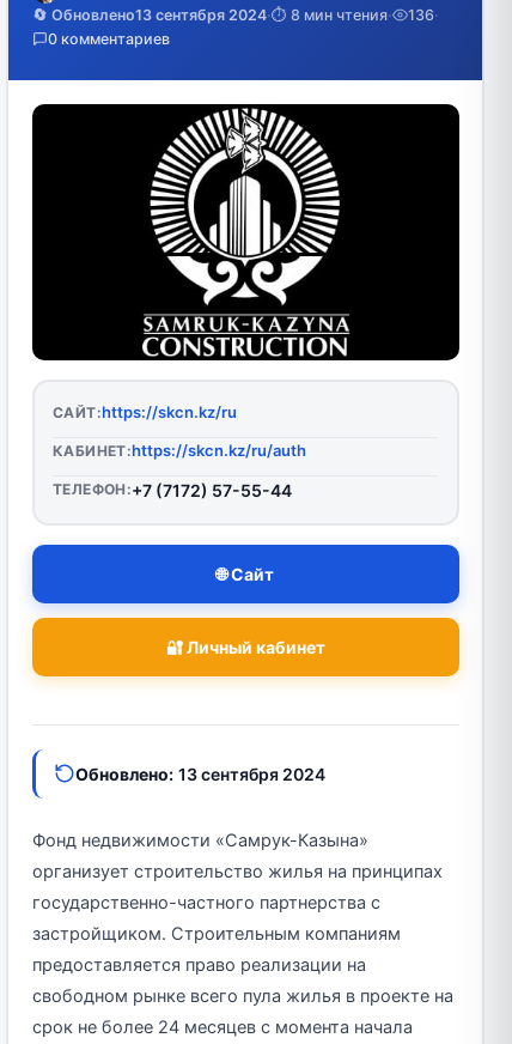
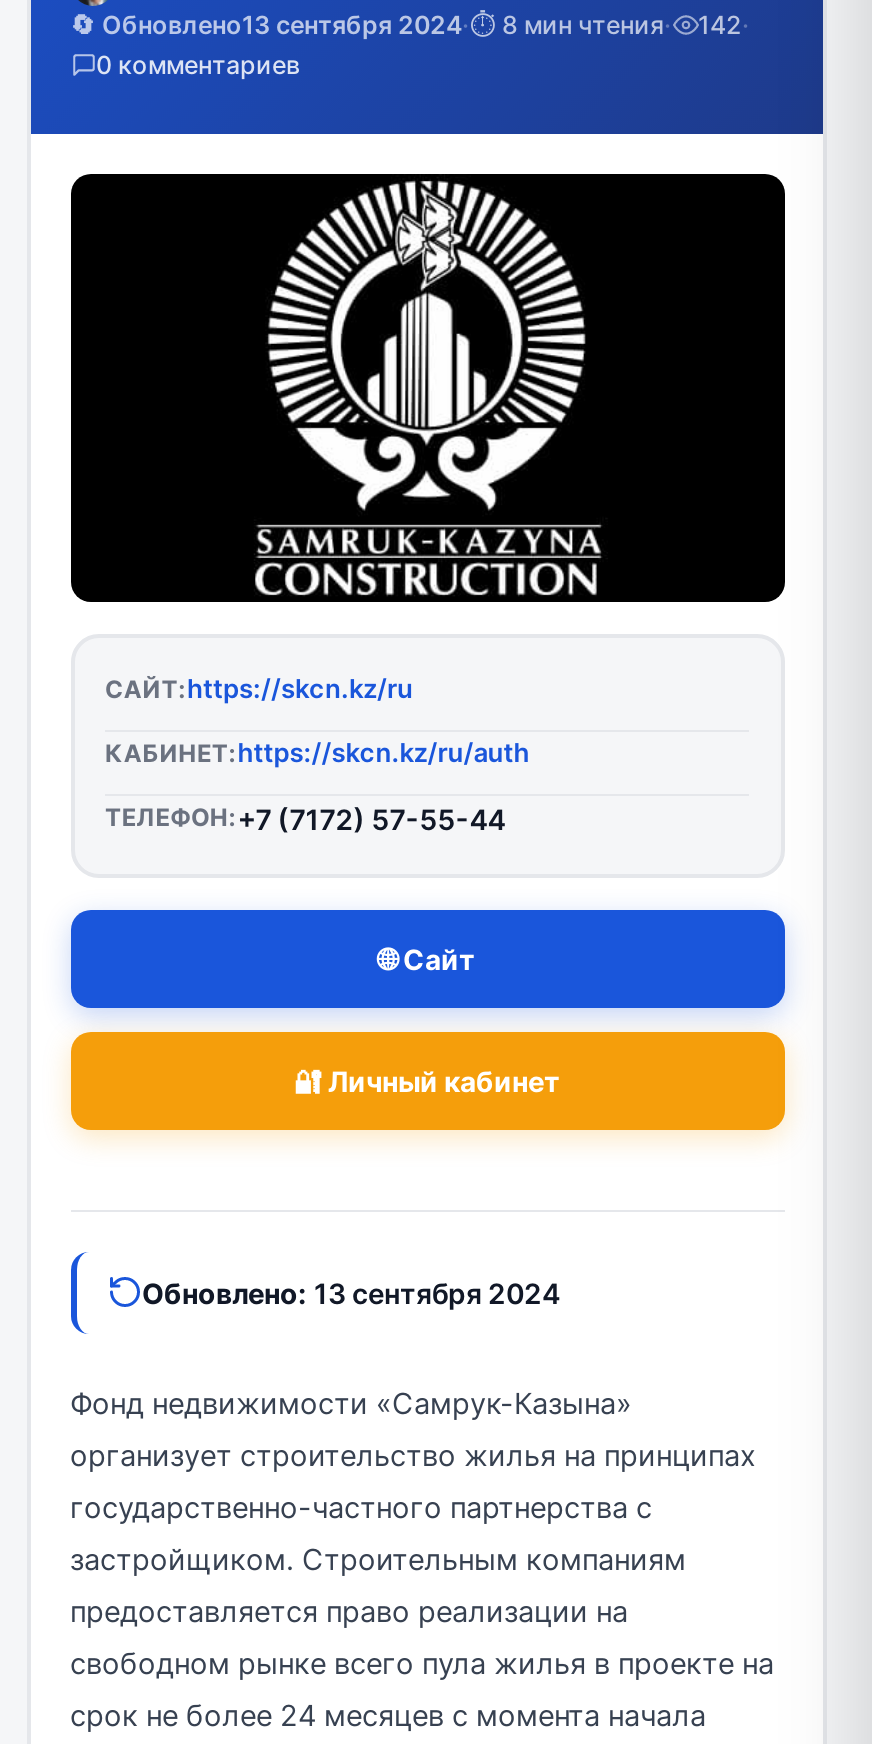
- 136·
+ 142·
